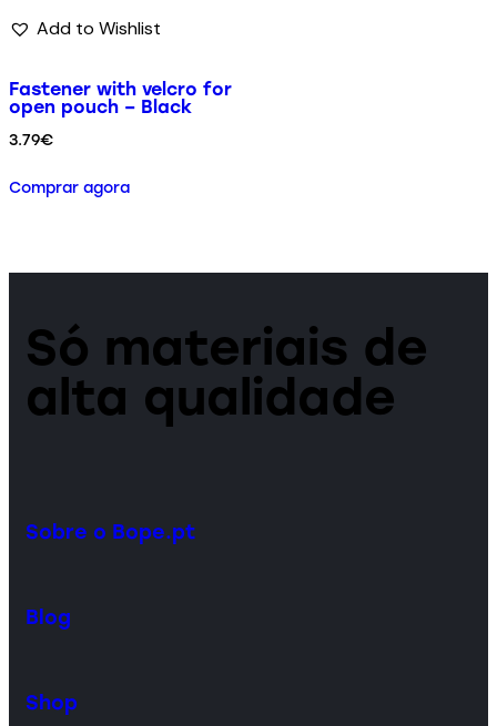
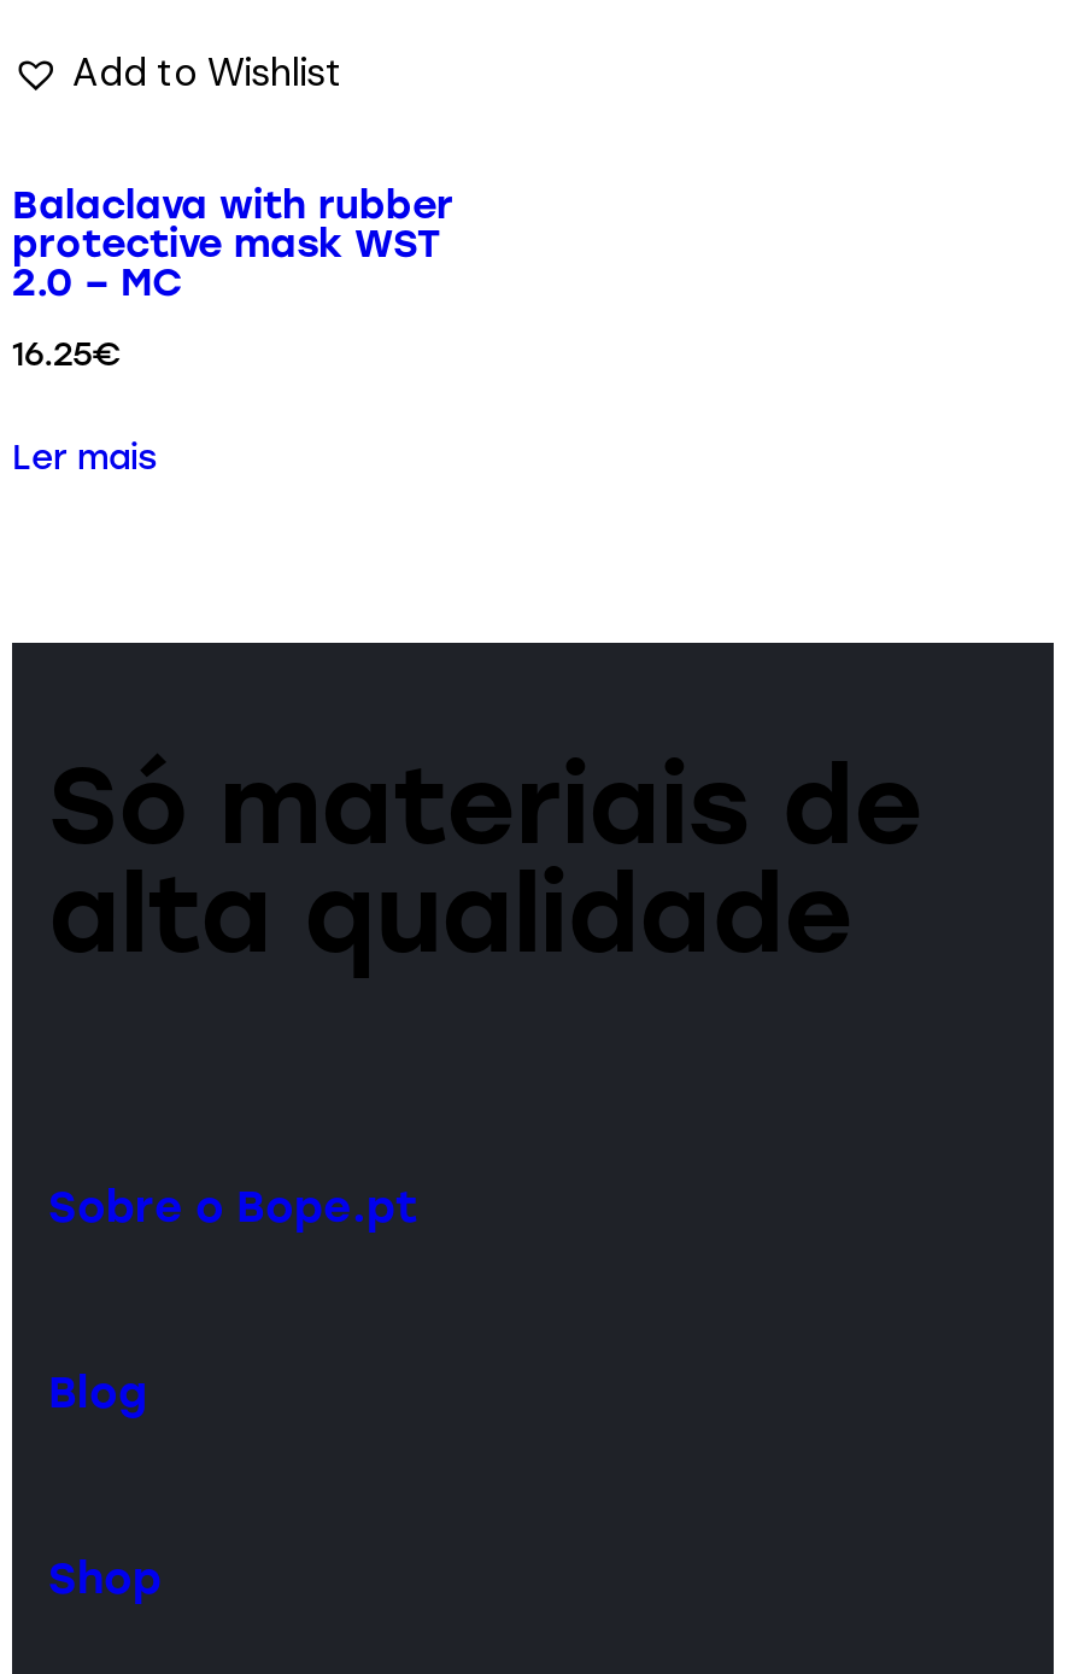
- Fastener with velcro for
- open pouch – Black
+ Balaclava with rubber
+ protective mask WST
+ 2.0 – MC

- 3.79€
+ 16.25€

- Comprar agora
+ Ler mais
